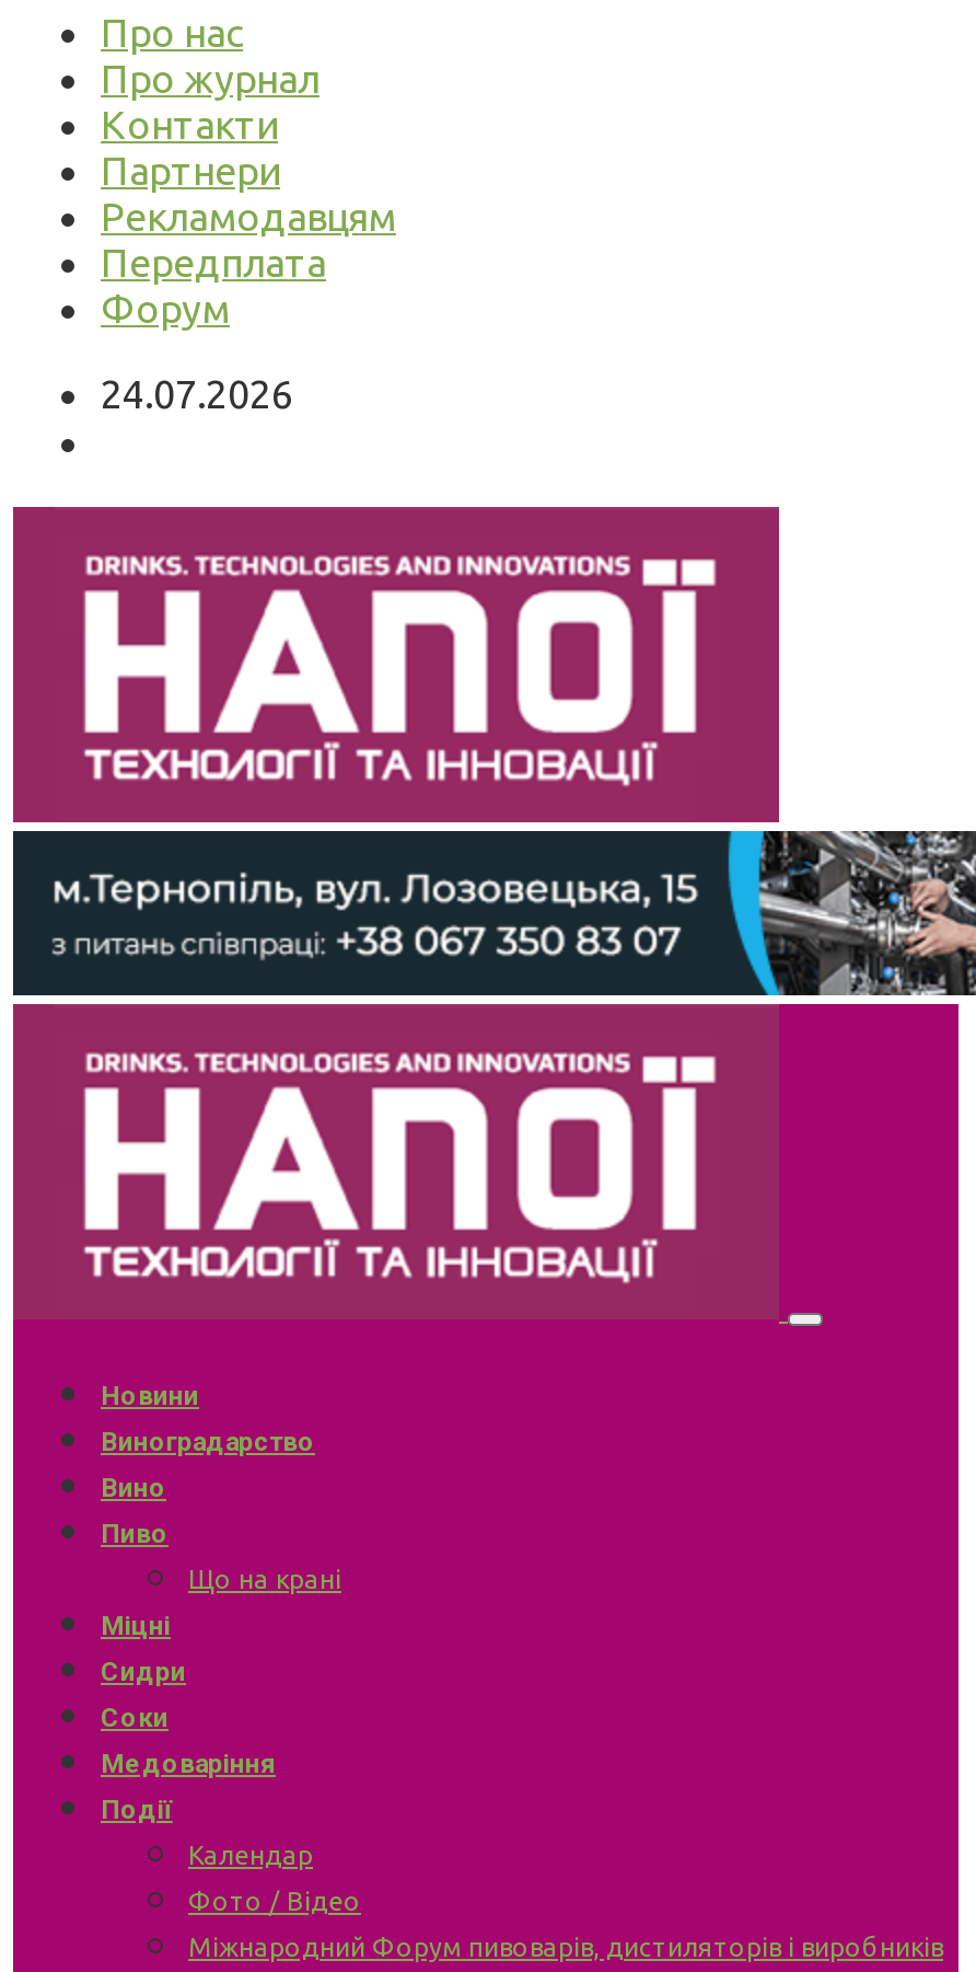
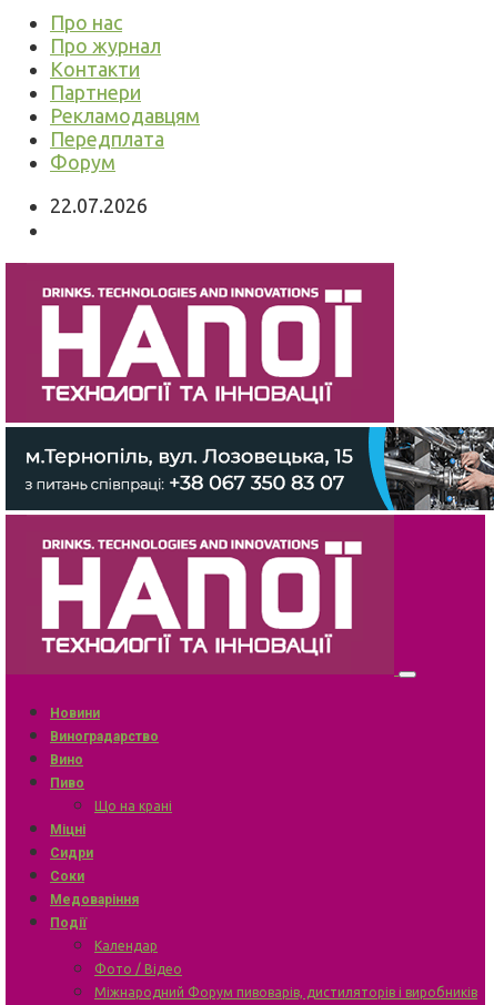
- 24.07.2026
+ 22.07.2026
